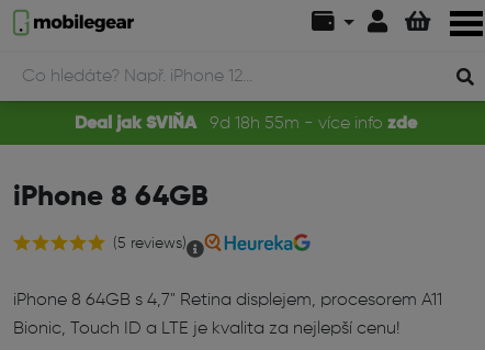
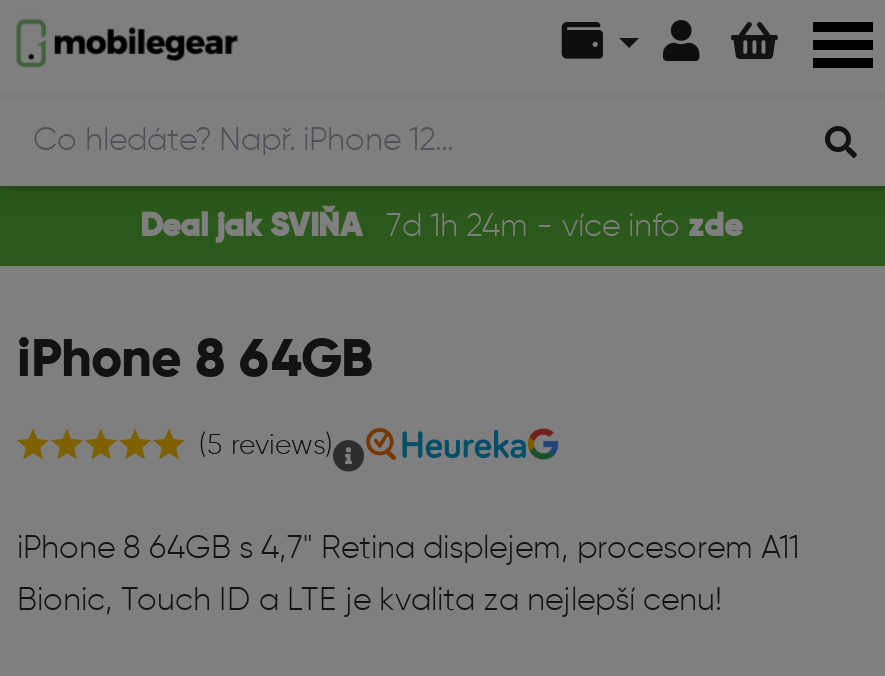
- Deal jak SVIŇA 9d 18h 55m - více info zde
+ Deal jak SVIŇA 7d 1h 24m - více info zde
